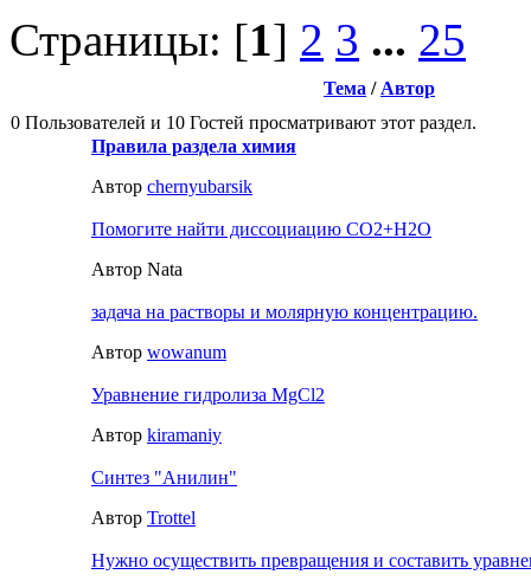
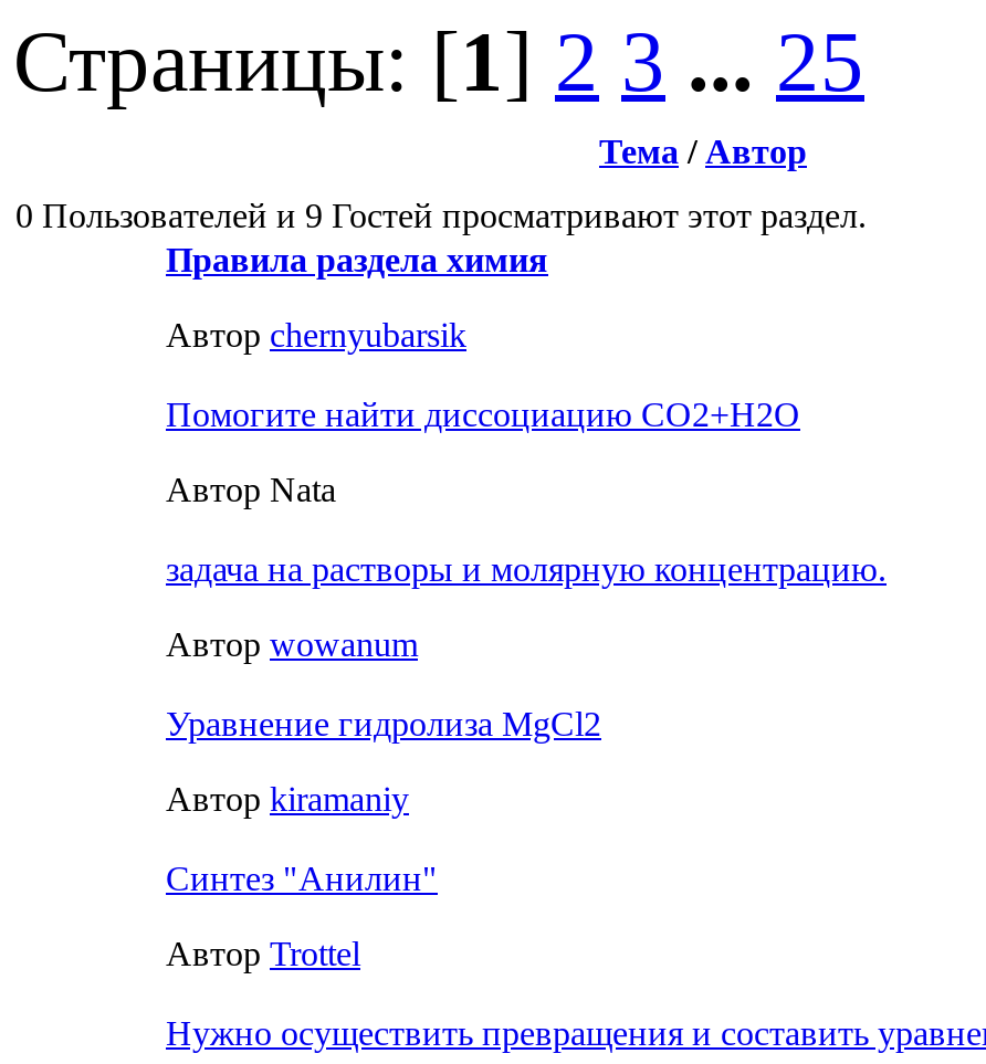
- 0 Пользователей и 10 Гостей просматривают этот раздел.
+ 0 Пользователей и 9 Гостей просматривают этот раздел.
